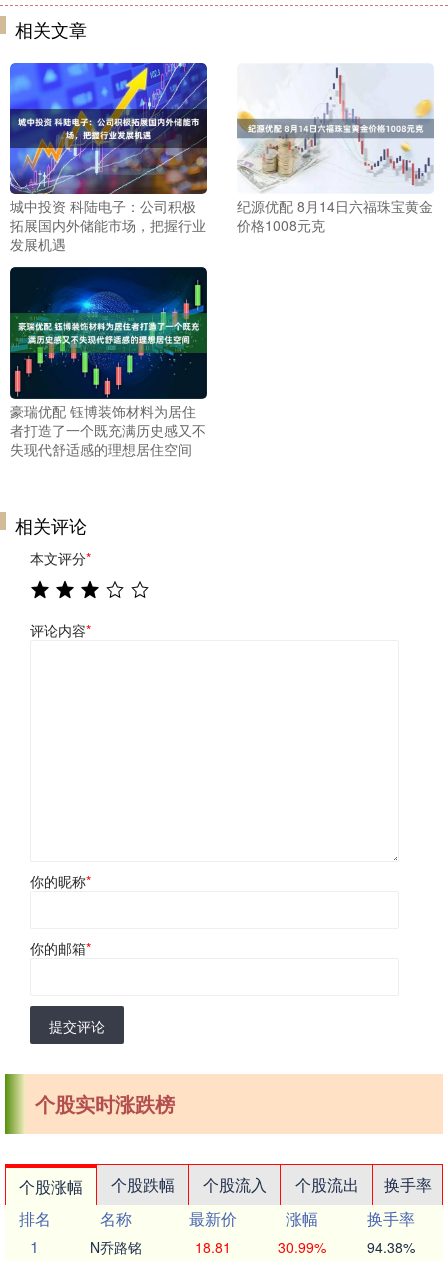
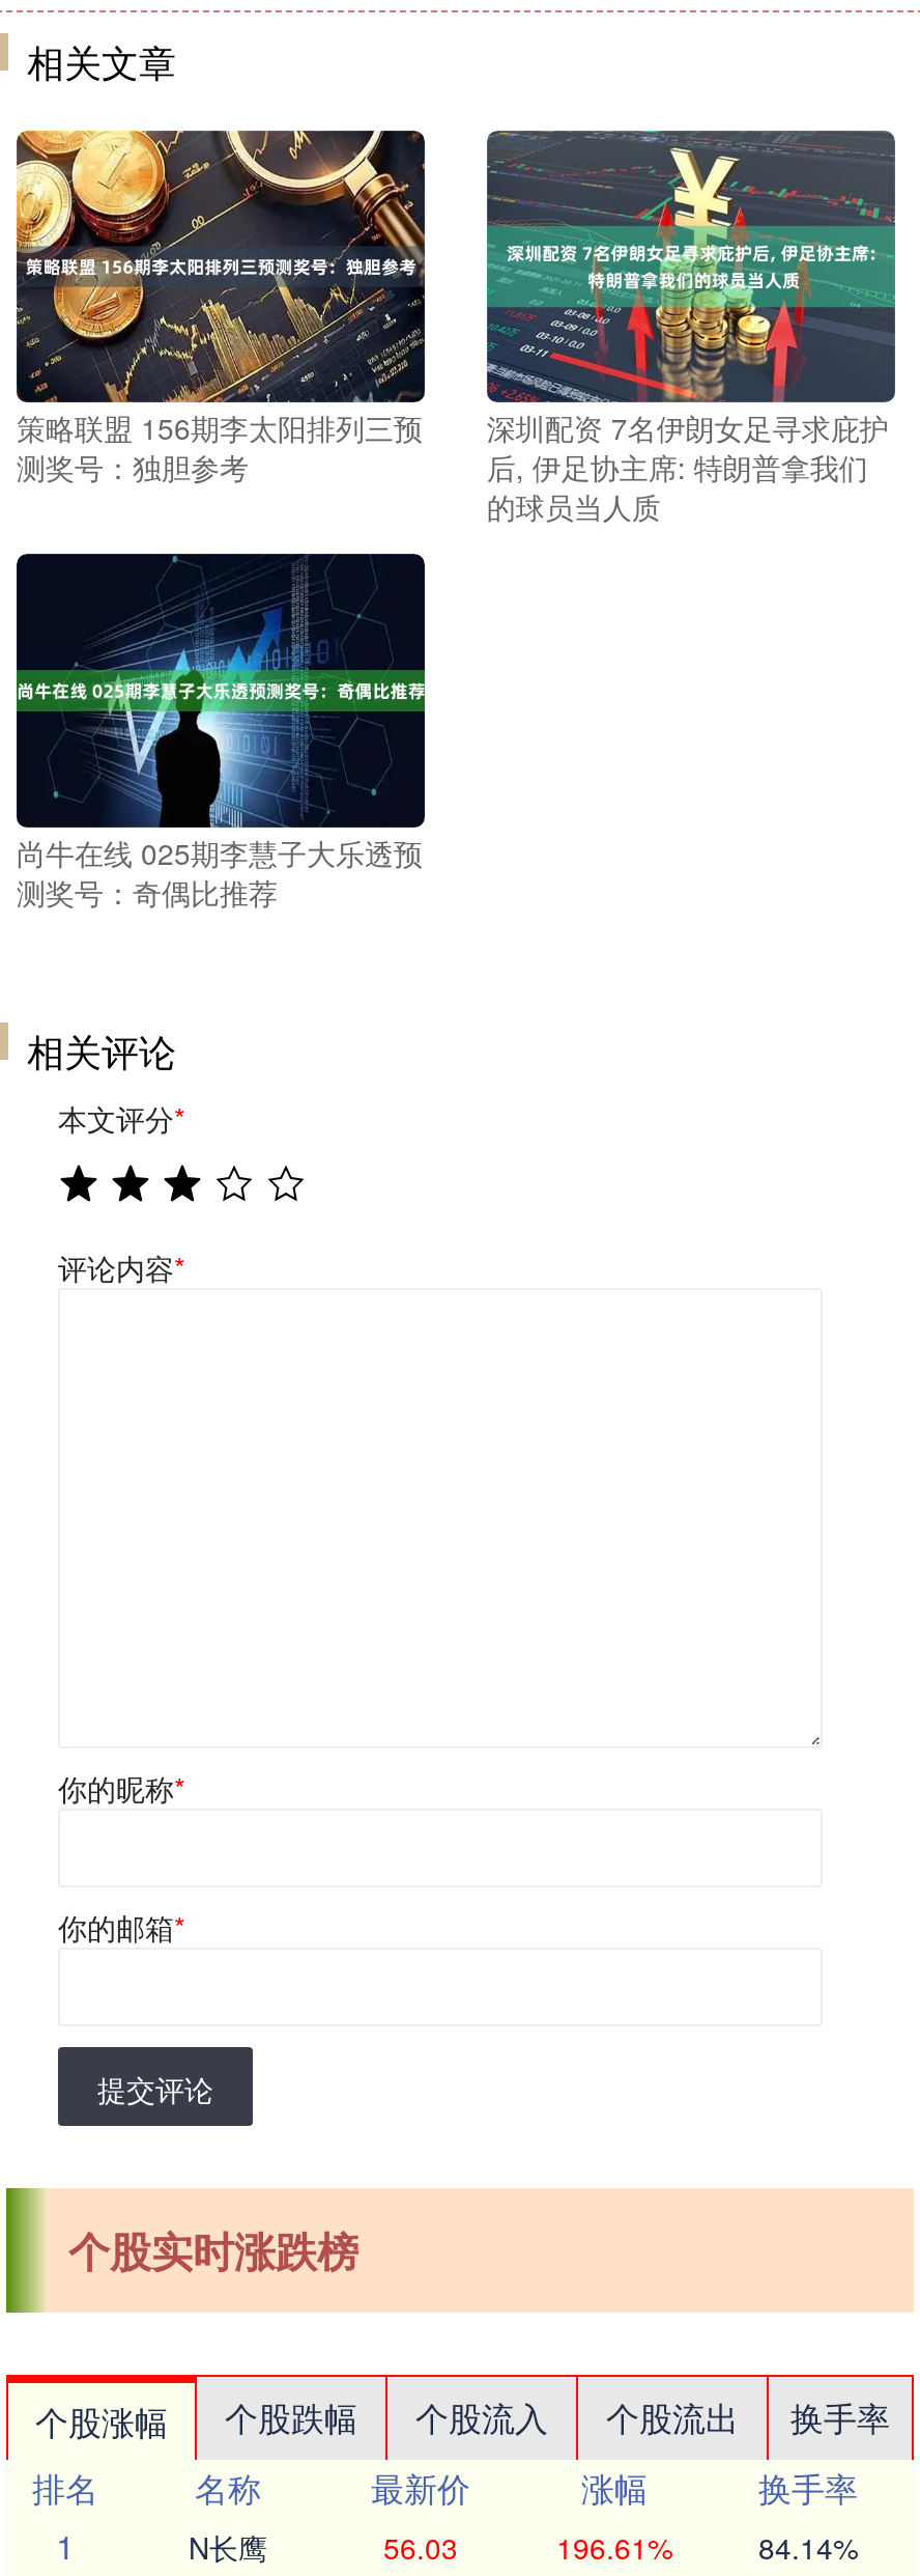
- [image]
- 城中投资 科陆电子：公司积极
- 拓展国内外储能市场，把握行业
- 发展机遇
+ [image]
+ 策略联盟 156期李太阳排列三预
+ 测奖号：独胆参考

- [image]
- 纪源优配 8月14日六福珠宝黄金
- 价格1008元克
+ [image]
+ 深圳配资 7名伊朗女足寻求庇护
+ 后, 伊足协主席: 特朗普拿我们
+ 的球员当人质

- [image]
- 豪瑞优配 钰博装饰材料为居住
- 者打造了一个既充满历史感又不
- 失现代舒适感的理想居住空间
+ [image]
+ 尚牛在线 025期李慧子大乐透预
+ 测奖号：奇偶比推荐

- N乔路铭
- 18.81
- 30.99%
- 94.38%
+ N长鹰
+ 56.03
+ 196.61%
+ 84.14%
